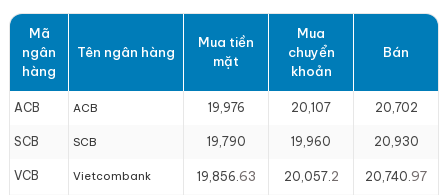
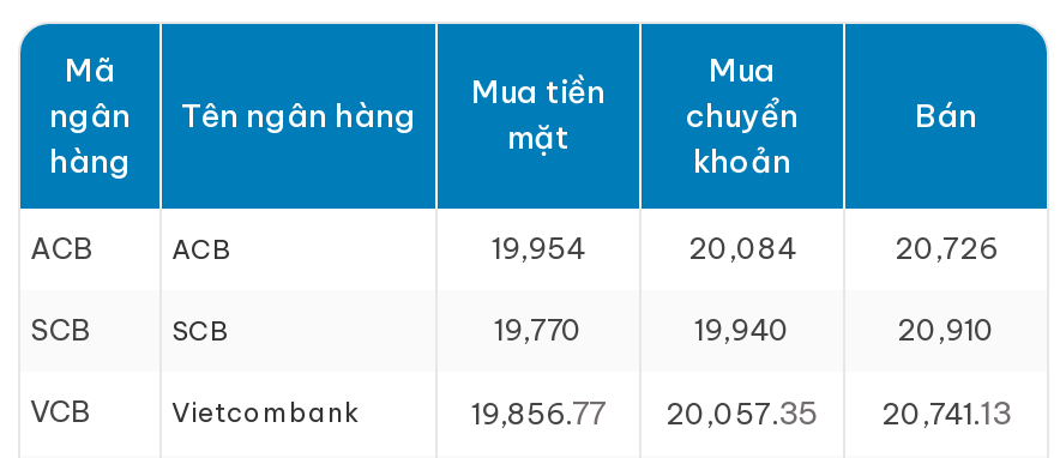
- 19,976
+ 19,954

- 20,107
+ 20,084

- 20,702
+ 20,726

- 19,790
+ 19,770

- 19,960
+ 19,940

- 20,930
+ 20,910

- 19,856.63
+ 19,856.77

- 20,057.2
+ 20,057.35

- 20,740.97
+ 20,741.13
